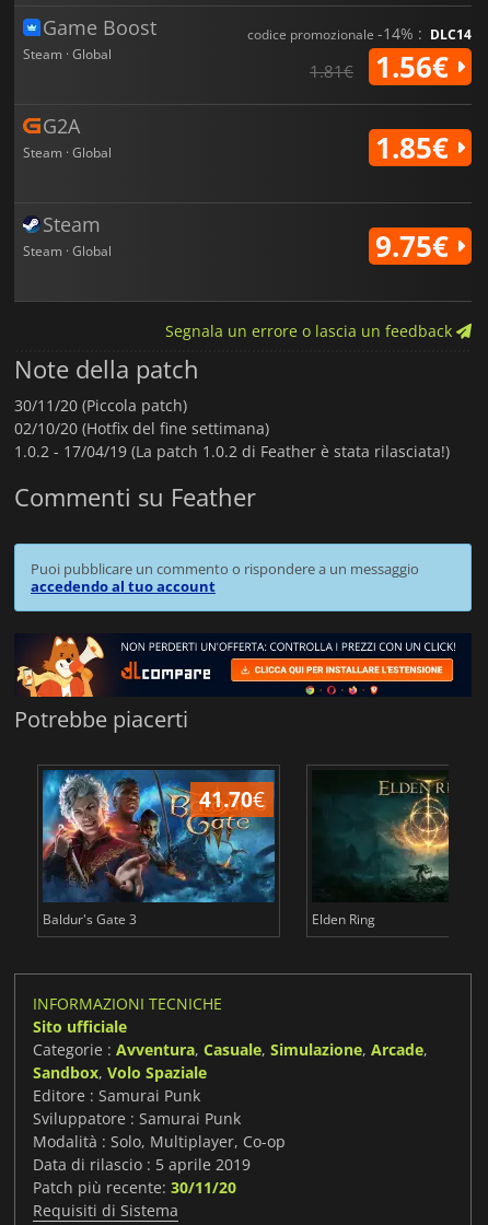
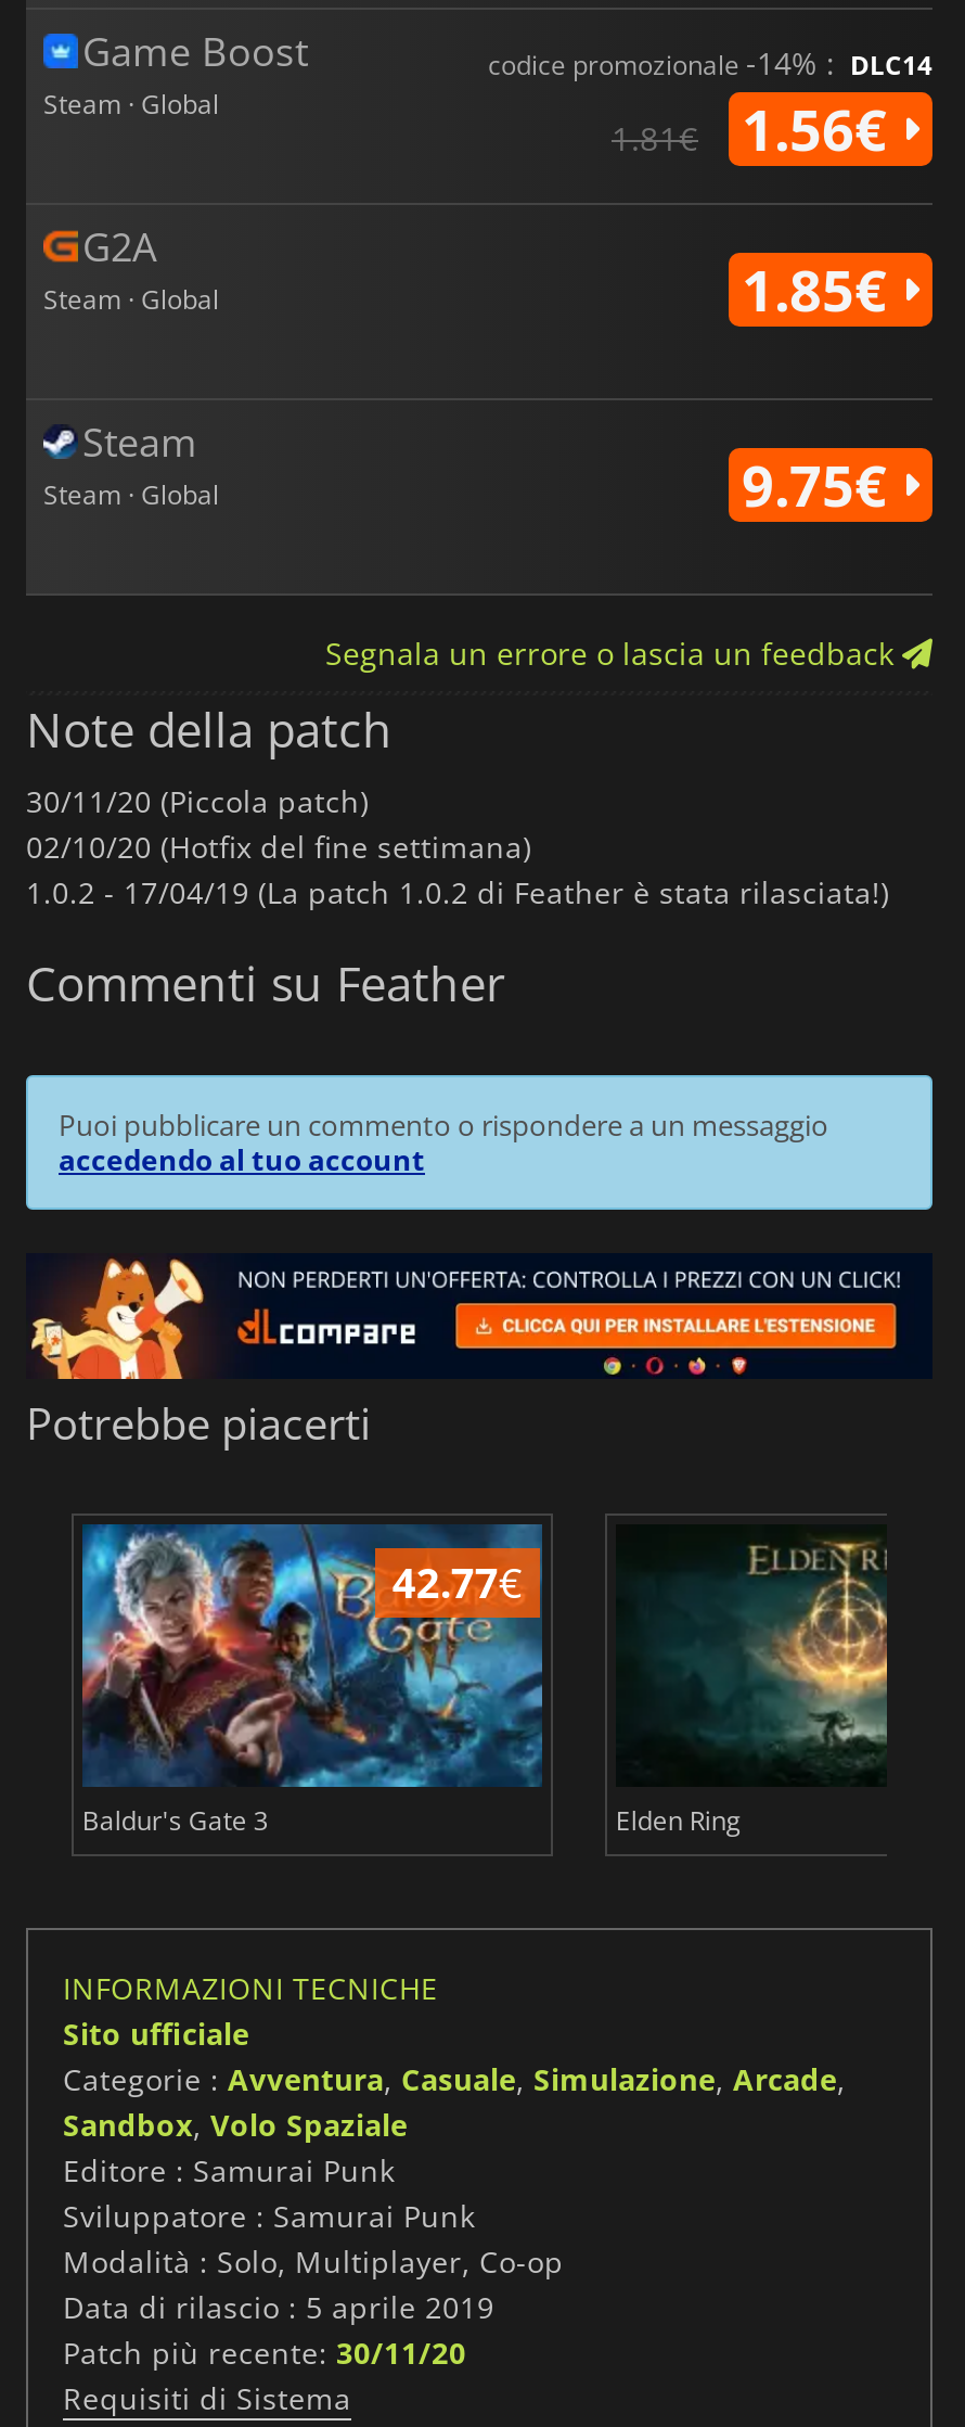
- 41.70€
+ 42.77€
